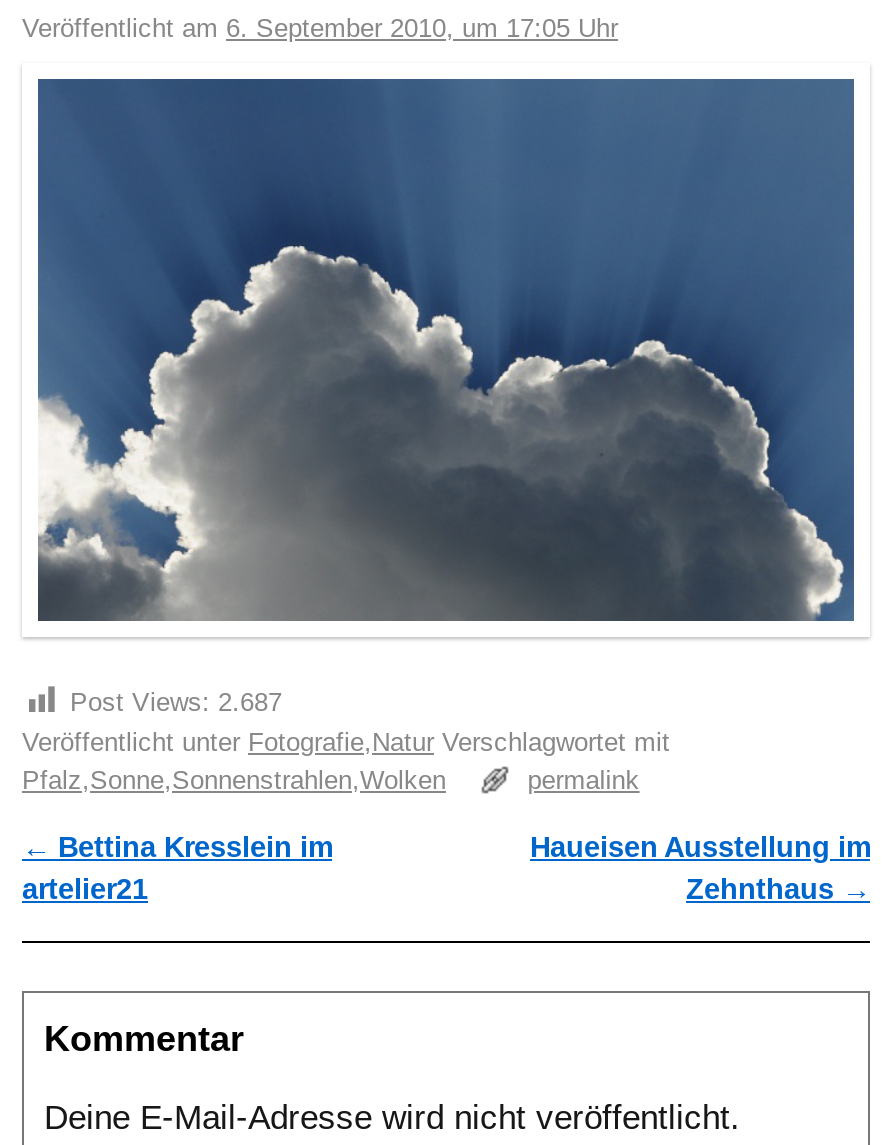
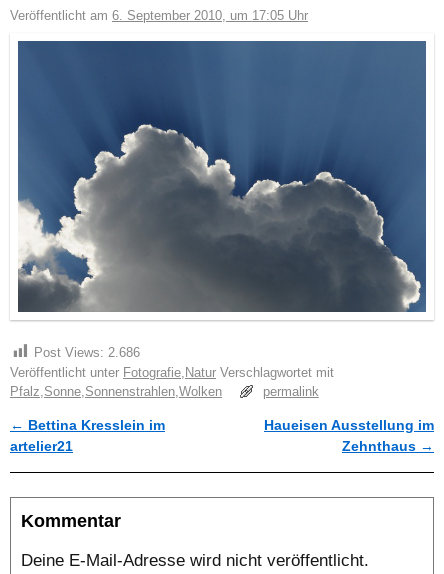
- Post Views: 2.687
+ Post Views: 2.686
